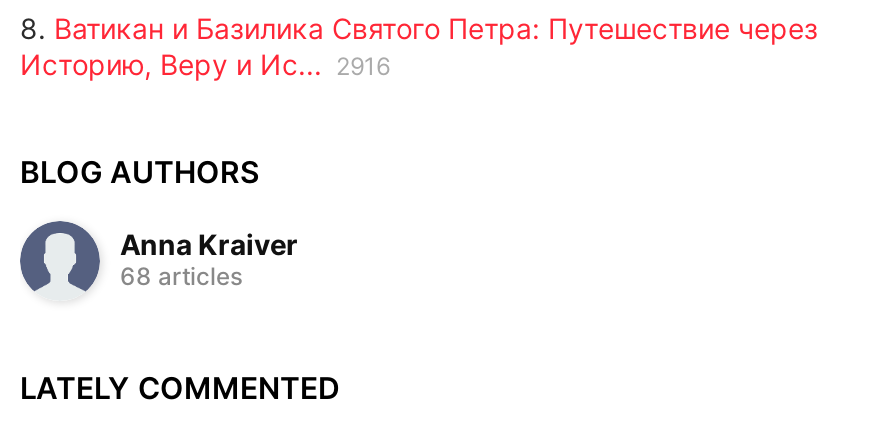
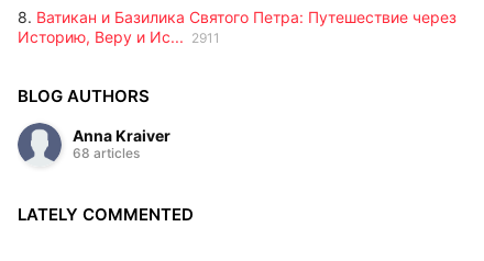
- Историю, Веру и Ис... 2916
+ Историю, Веру и Ис... 2911
